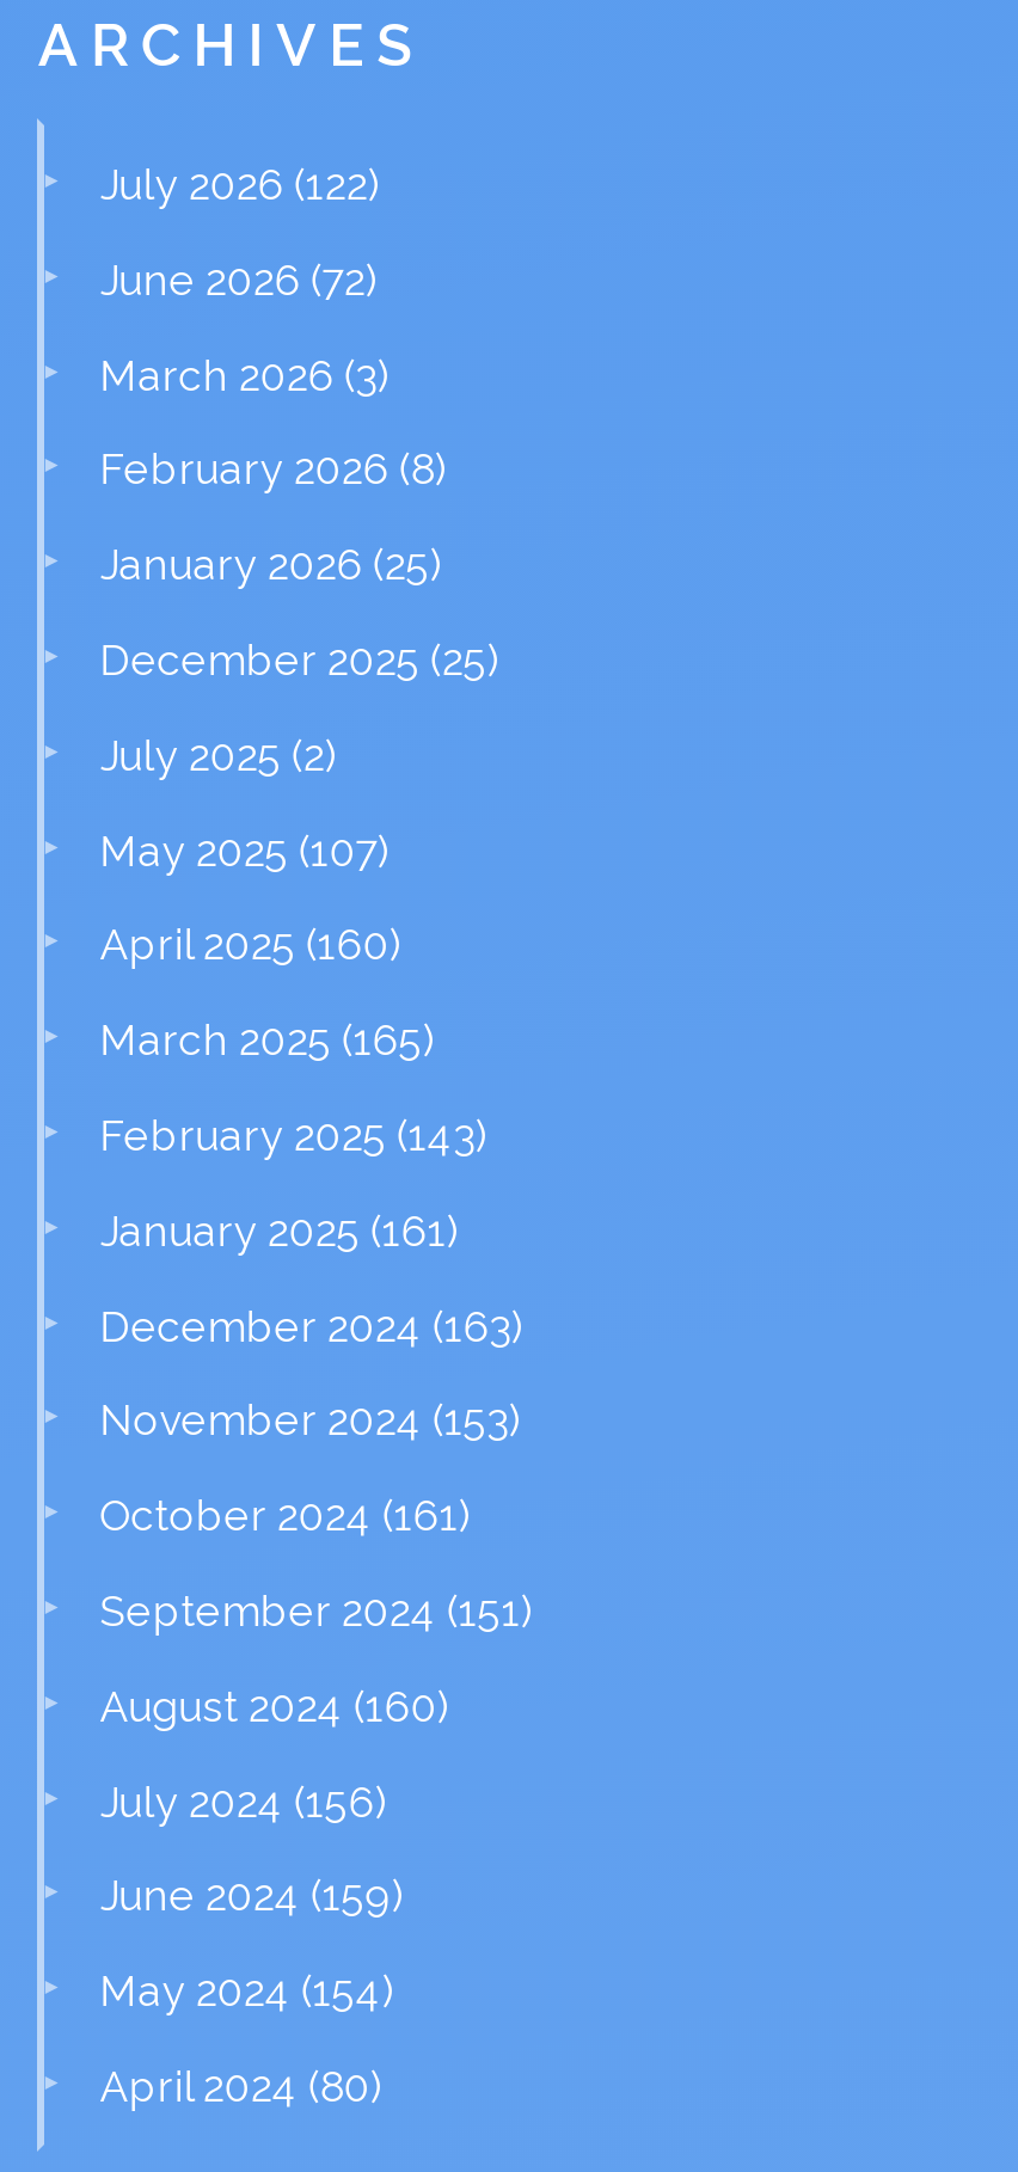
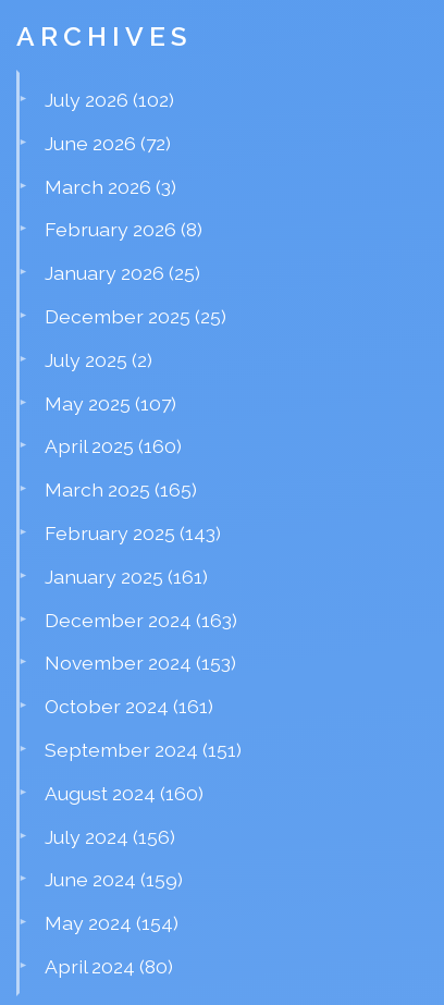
- July 2026 (122)
+ July 2026 (102)
